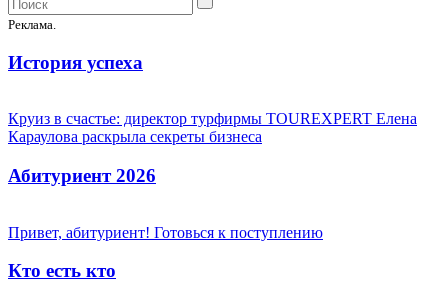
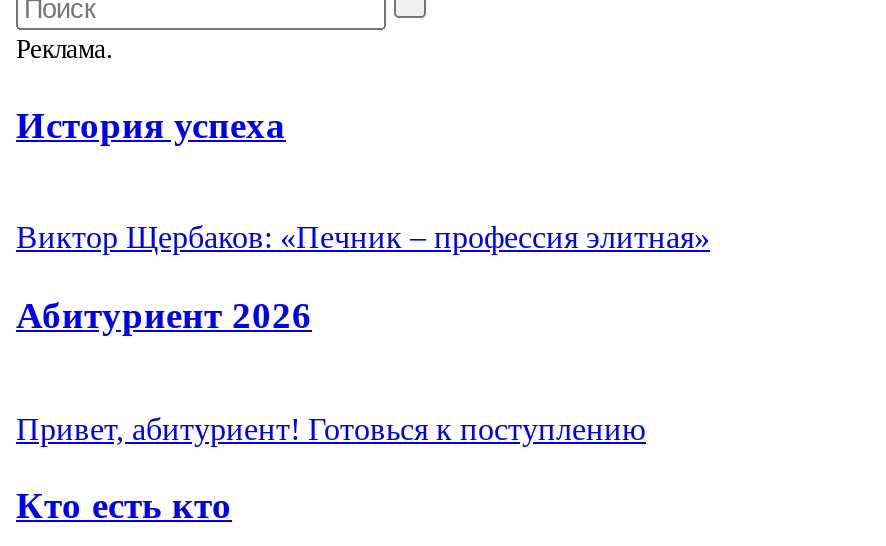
- Круиз в счастье: директор турфирмы TOUREXPERT Елена
- Караулова раскрыла секреты бизнеса
+ Виктор Щербаков: «Печник – профессия элитная»
